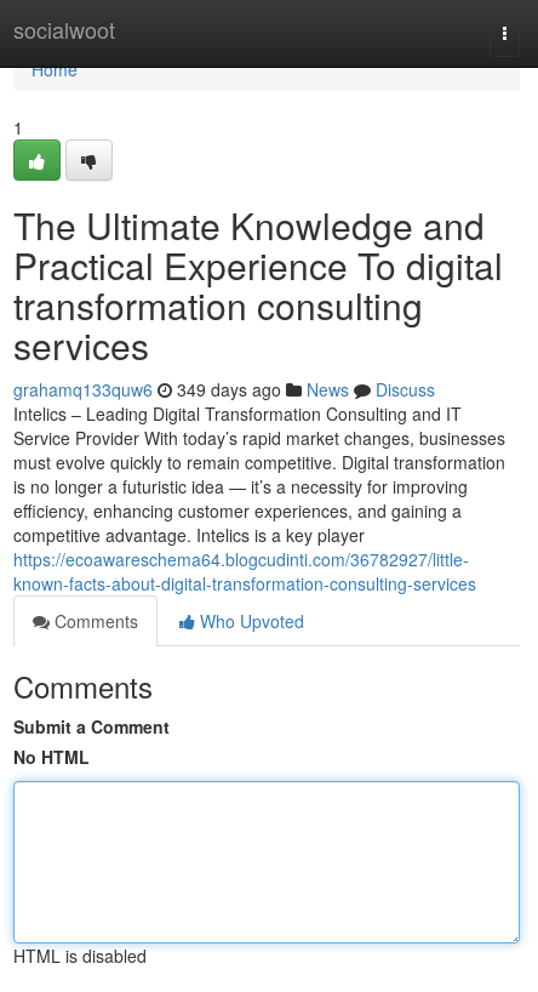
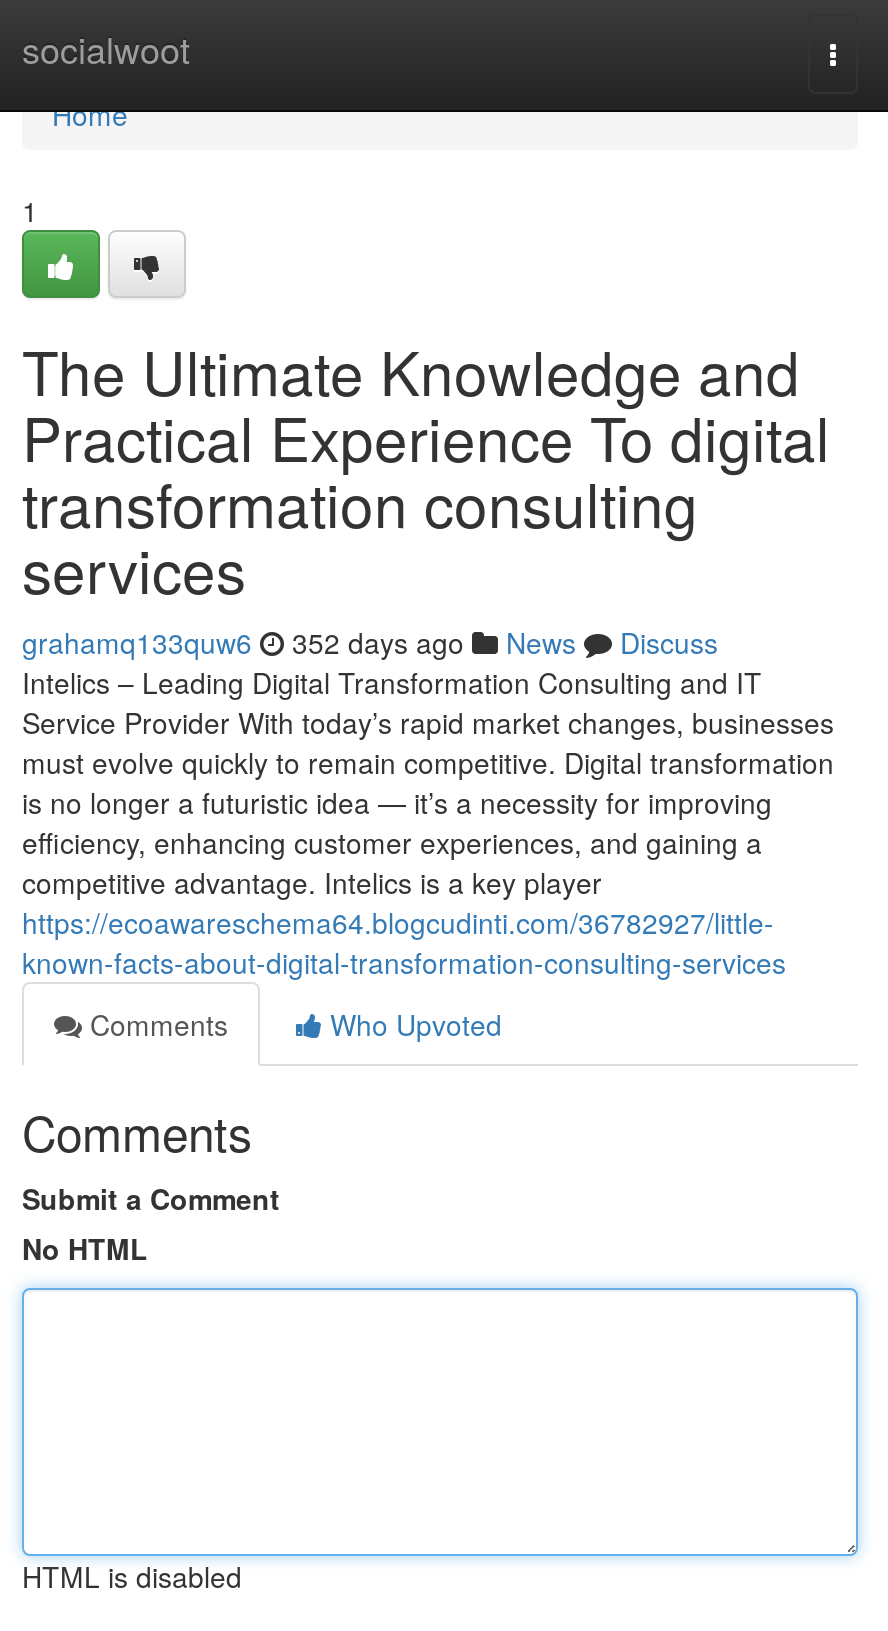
- grahamq133quw6 349 days ago News Discuss
+ grahamq133quw6 352 days ago News Discuss
